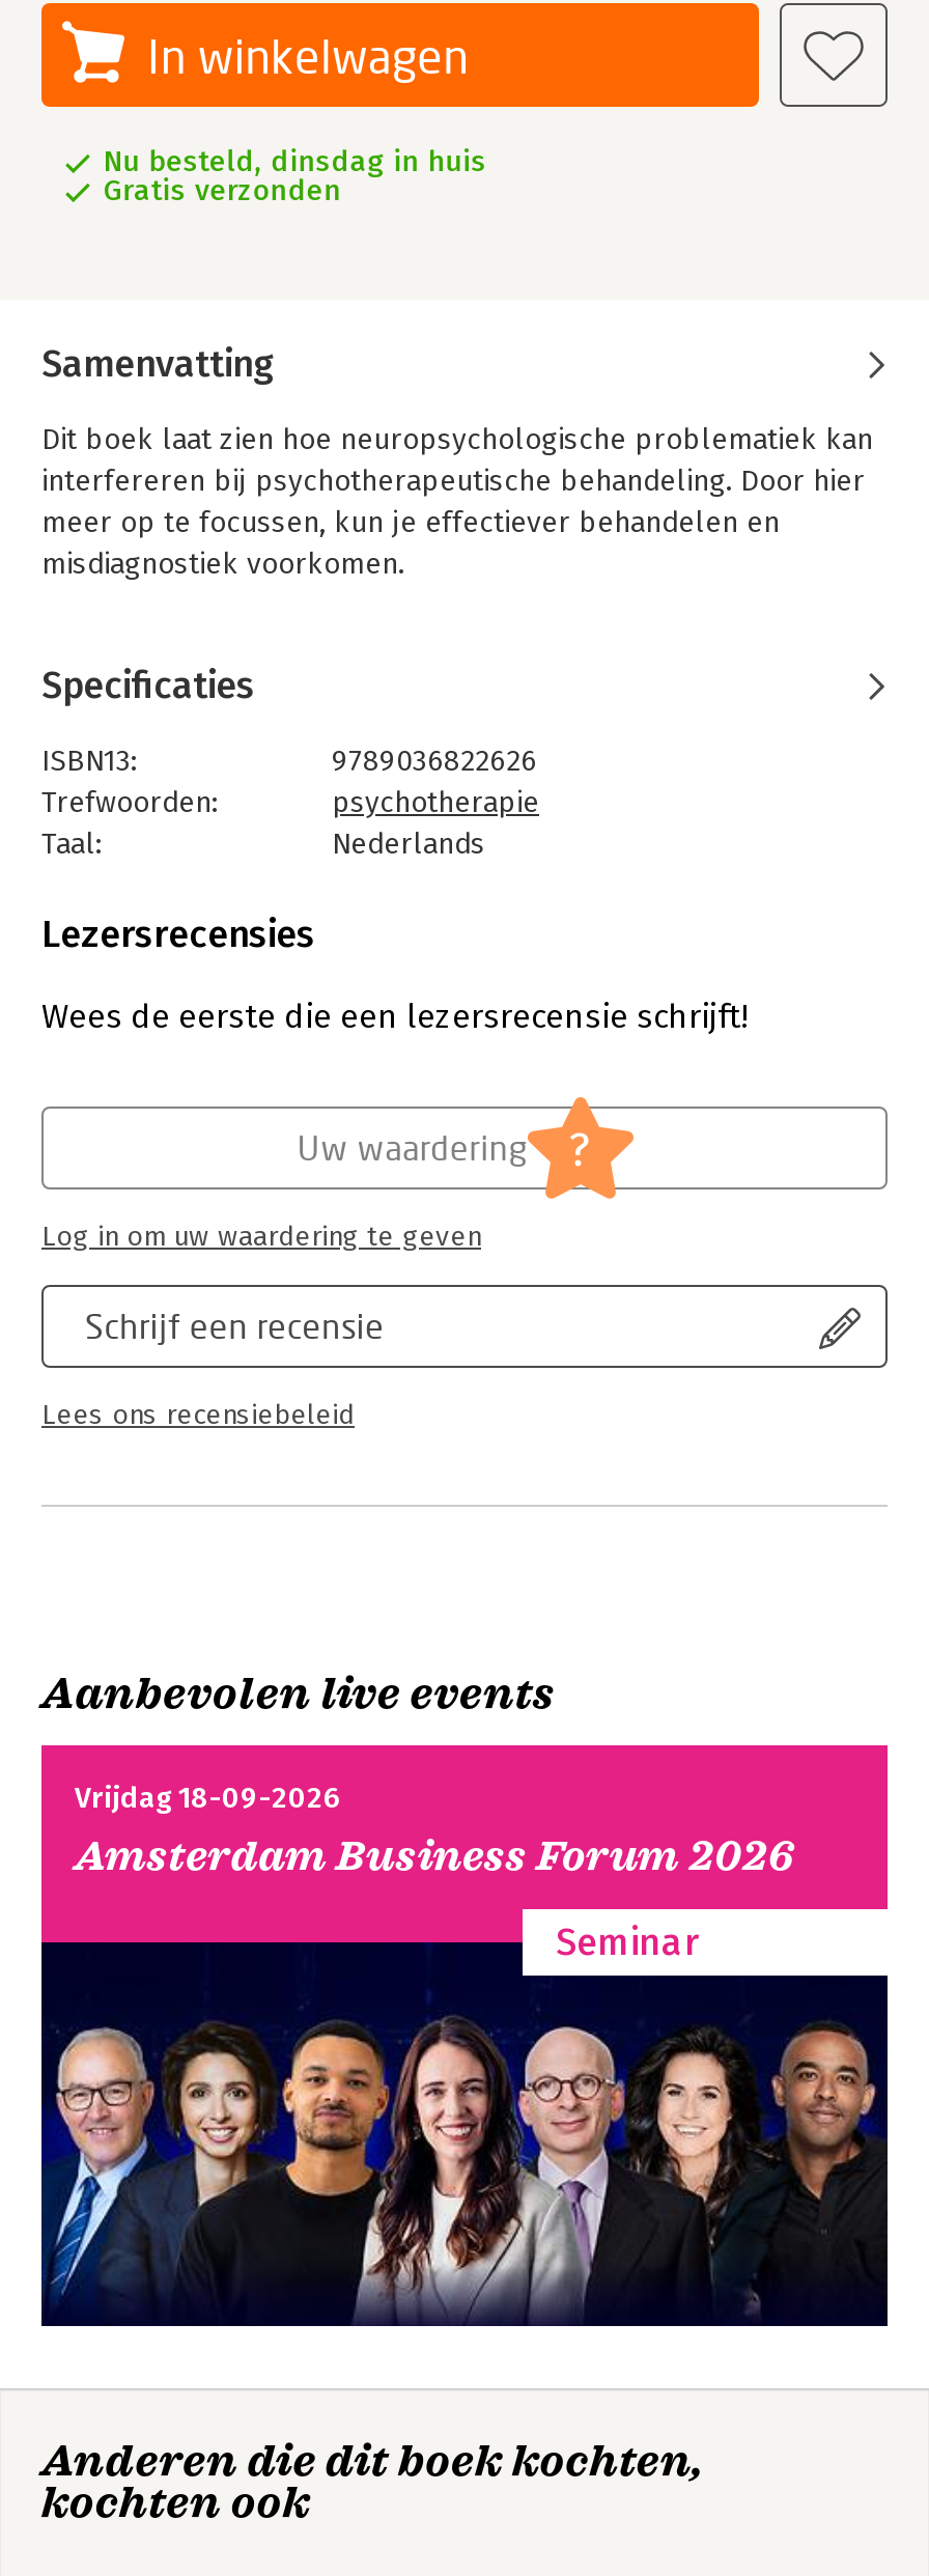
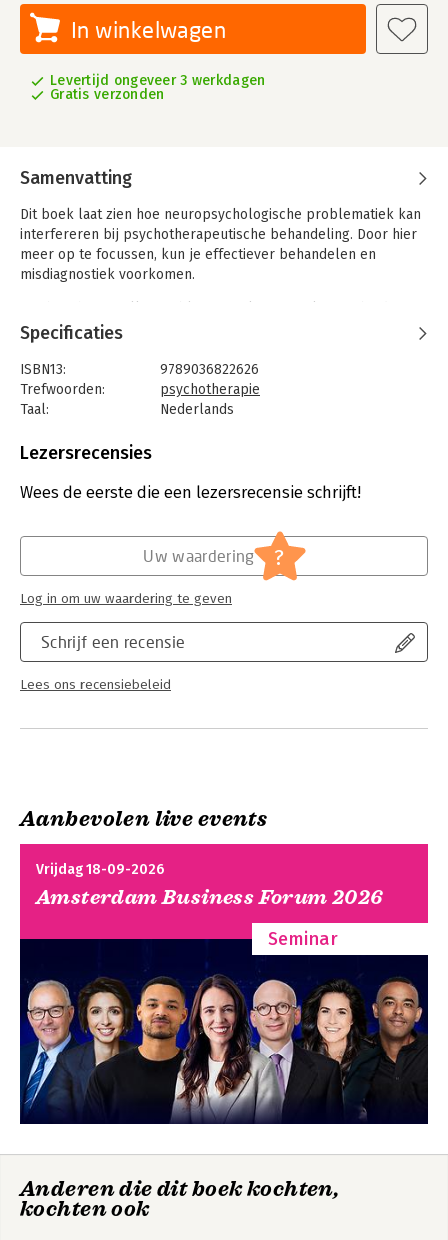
- Nu besteld, dinsdag in huis
+ Levertijd ongeveer 3 werkdagen
